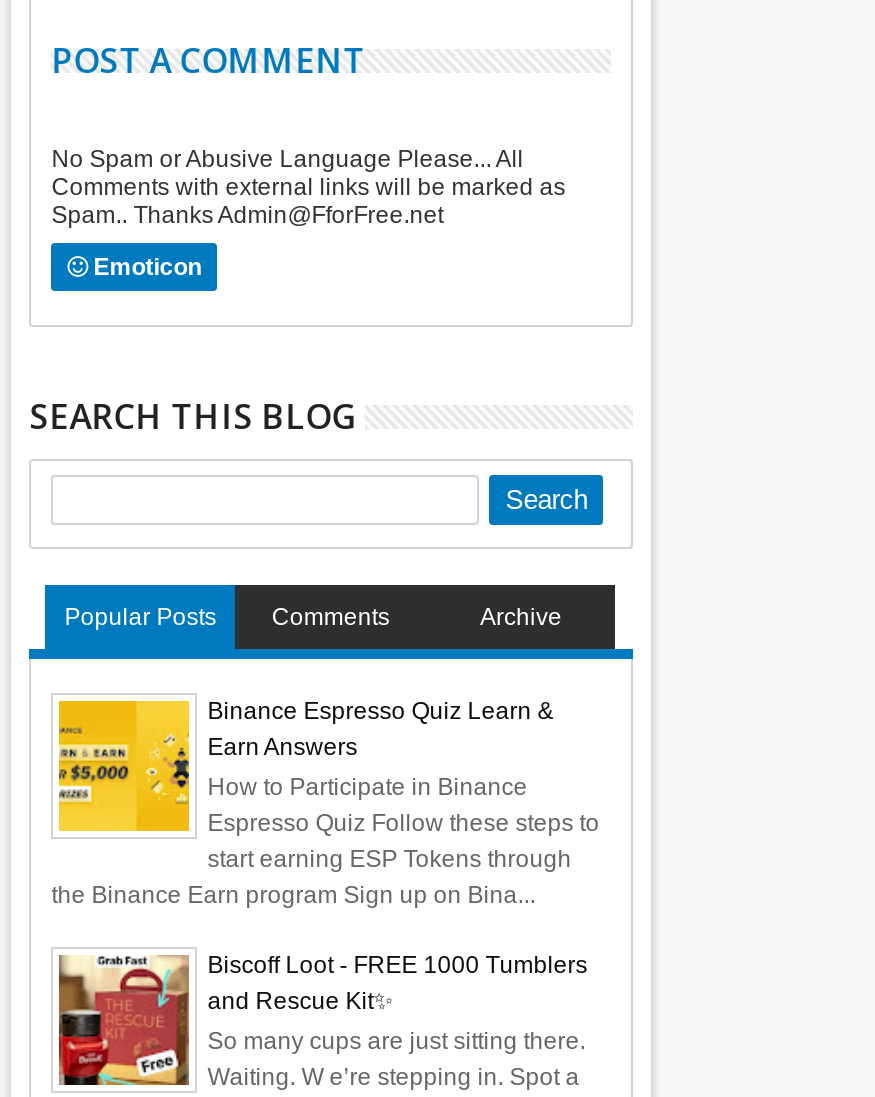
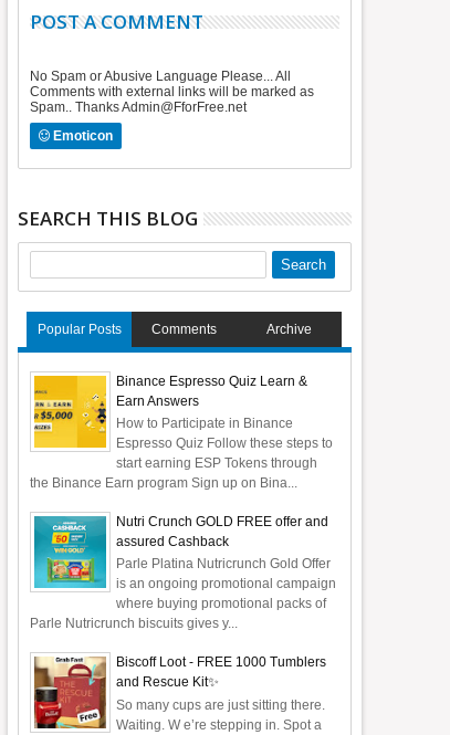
+ [image]
+ Nutri Crunch GOLD FREE offer and
+ assured Cashback
+ Parle Platina Nutricrunch Gold Offer
+ is an ongoing promotional campaign
+ where buying promotional packs of
+ Parle Nutricrunch biscuits gives y...
